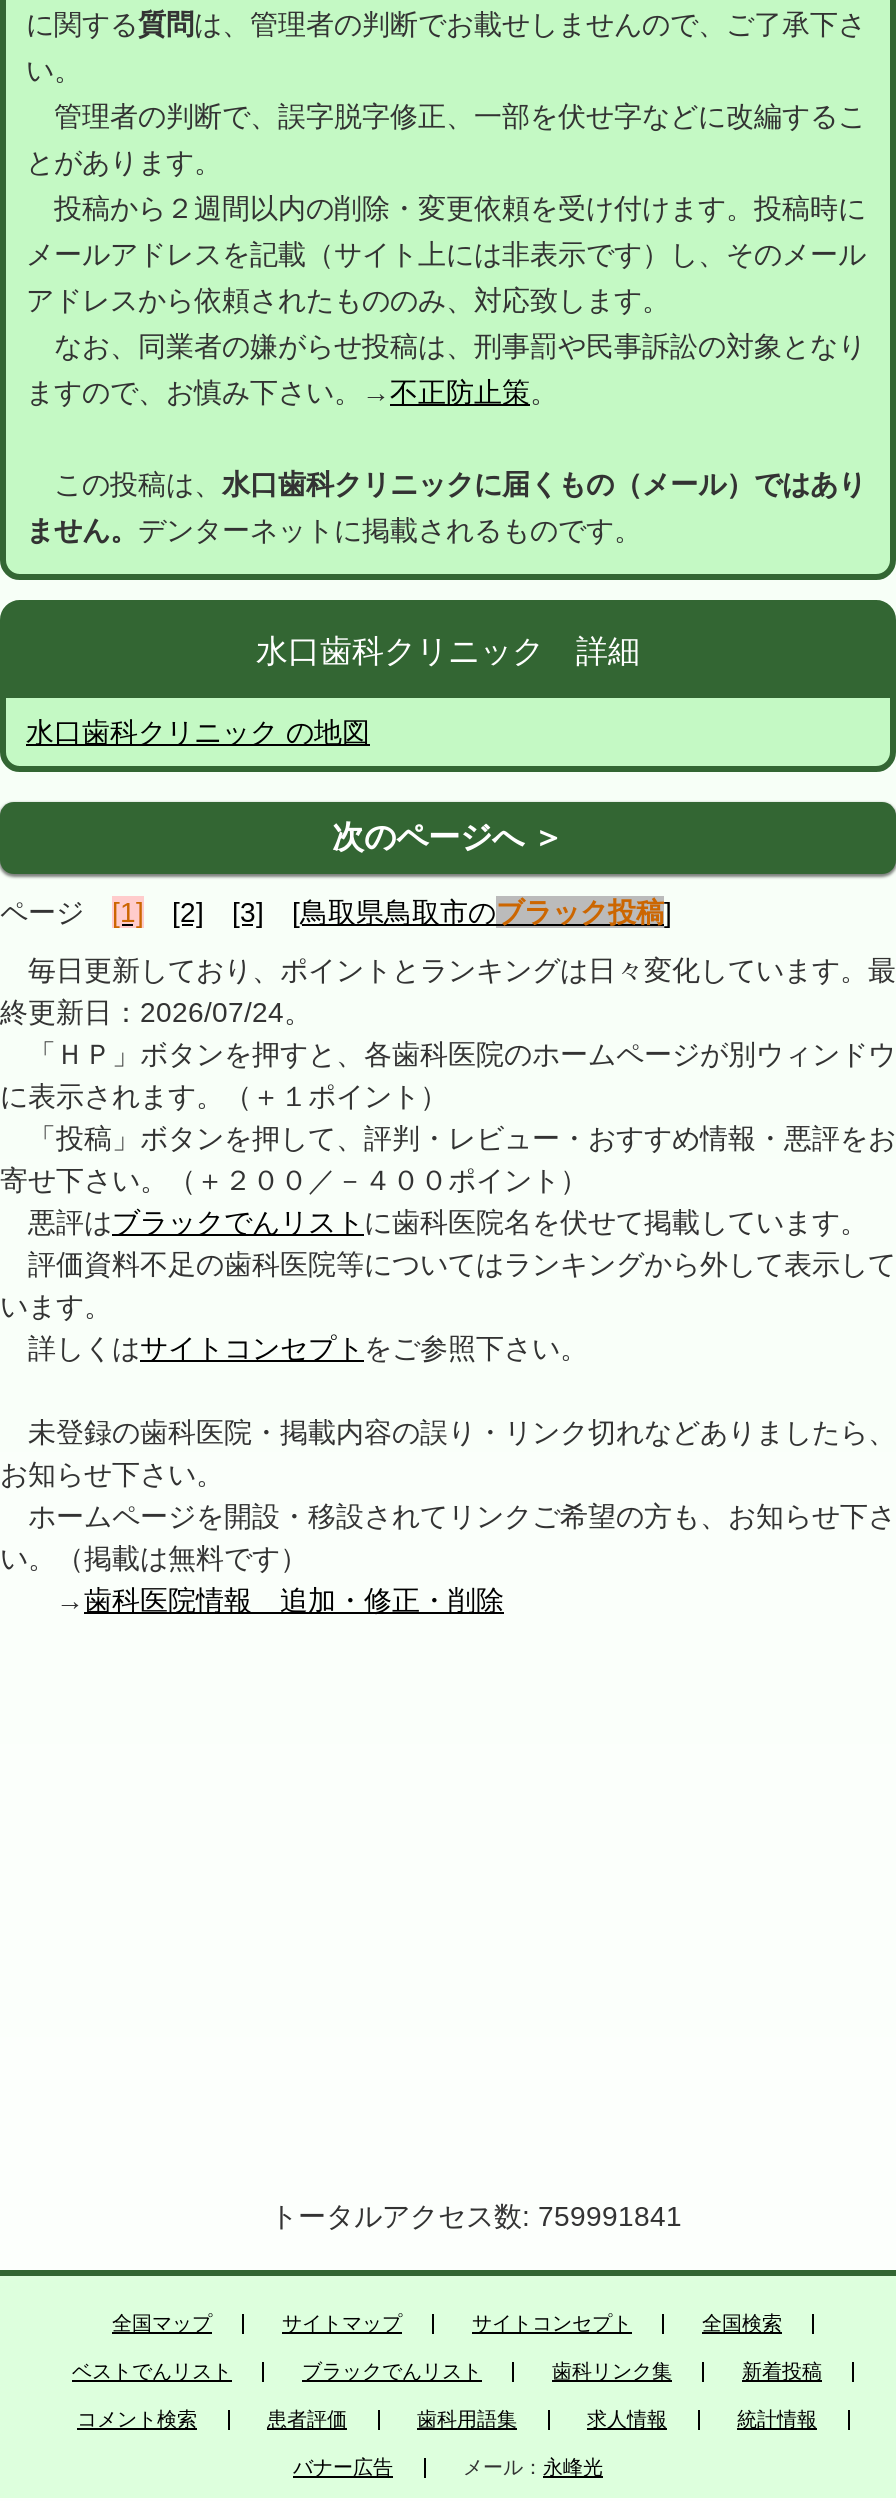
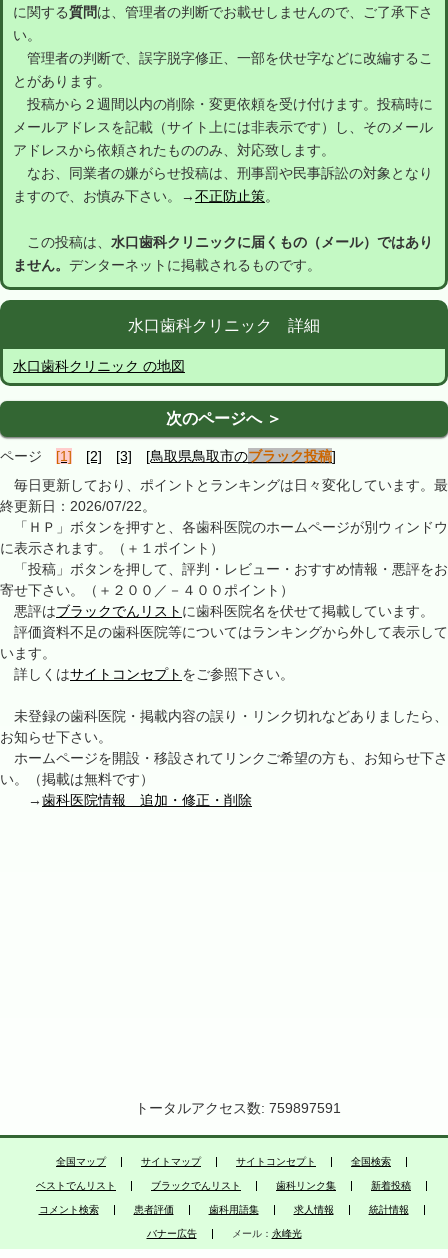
- 終更新日：2026/07/24。
+ 終更新日：2026/07/22。

- トータルアクセス数: 759991841
+ トータルアクセス数: 759897591
